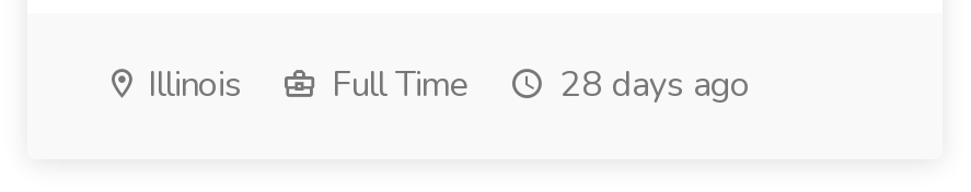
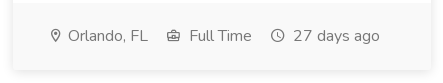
- Illinois
+ Orlando, FL

- 28 days ago
+ 27 days ago
